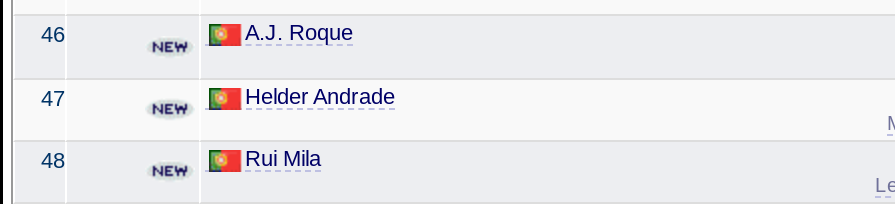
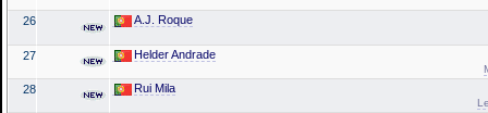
- 46
+ 26

- 47
+ 27

- 48
+ 28
